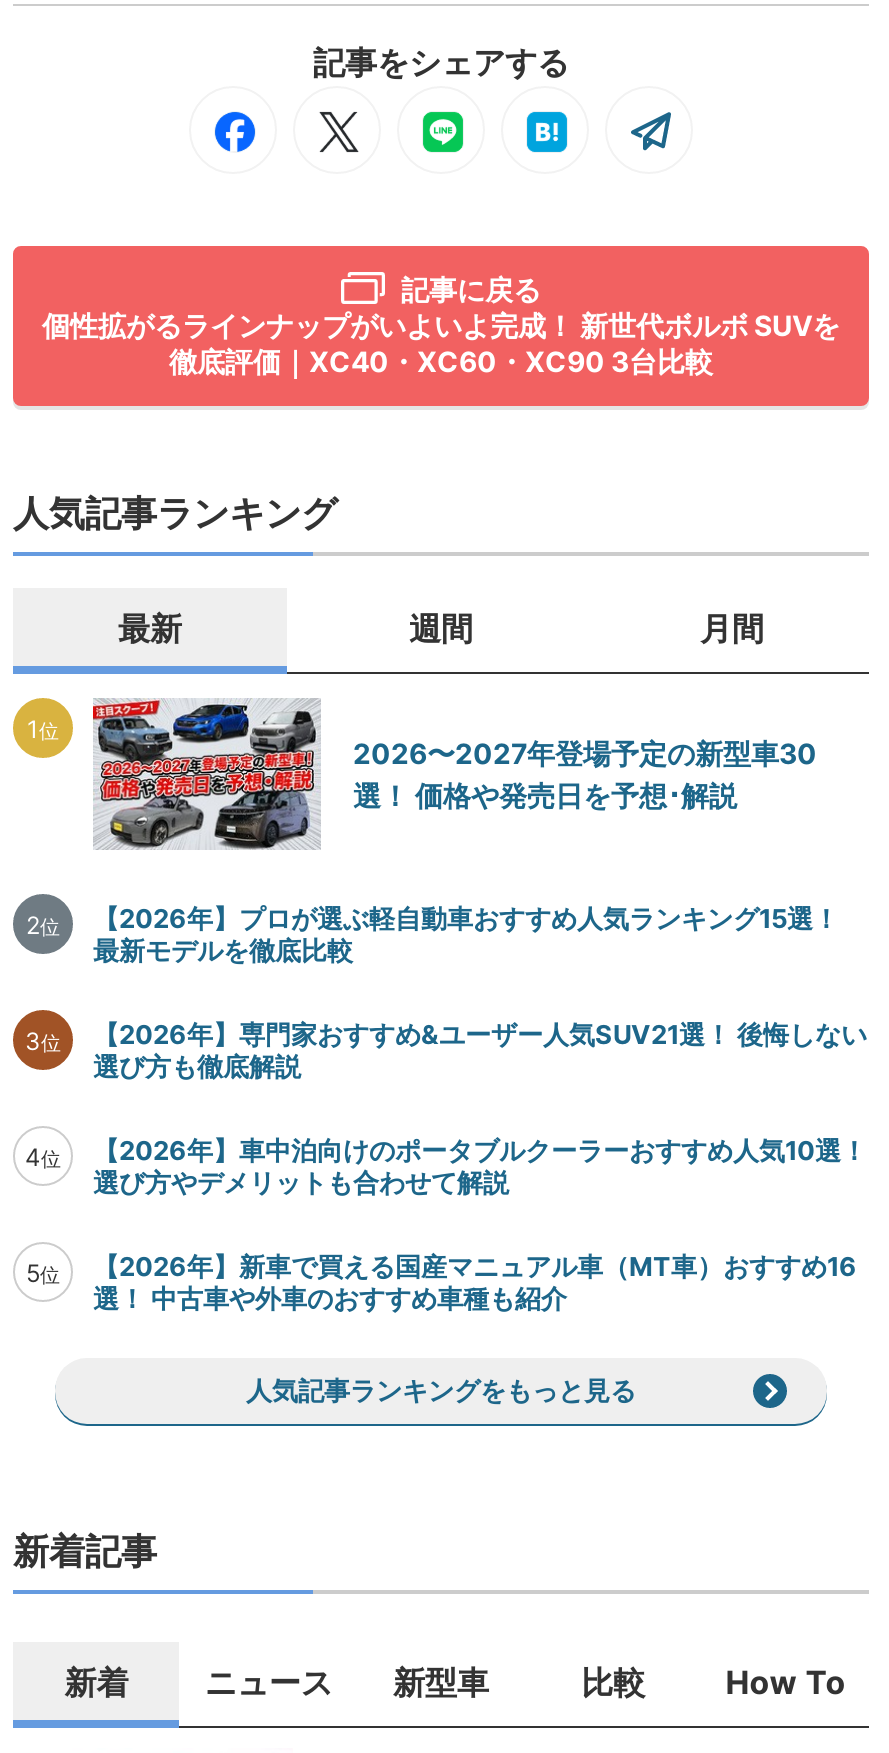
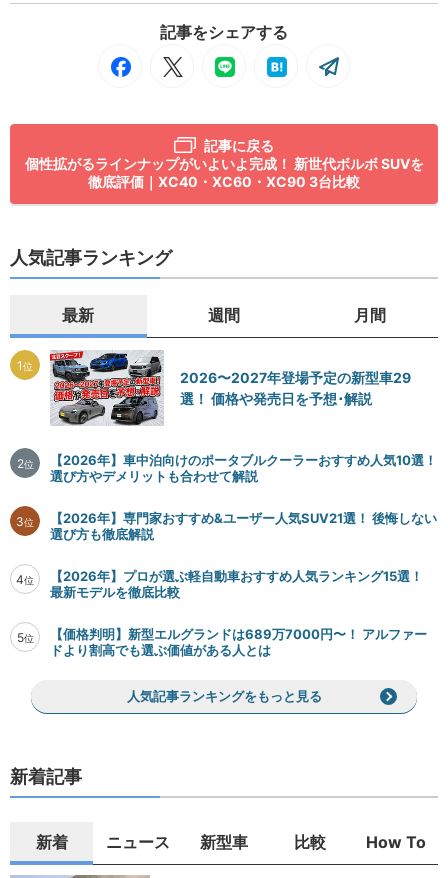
- 2026〜2027年登場予定の新型車30
+ 2026〜2027年登場予定の新型車29

moved down: 【2026年】プロが選ぶ軽自動車おすすめ人気ランキング15選！ | 最新モデルを徹底比較

moved up: 【2026年】車中泊向けのポータブルクーラーおすすめ人気10選！ | 選び方やデメリットも合わせて解説

- 【2026年】新車で買える国産マニュアル車（MT車）おすすめ16
- 選！ 中古車や外車のおすすめ車種も紹介
+ 【価格判明】新型エルグランドは689万7000円〜！ アルファー
+ ドより割高でも選ぶ価値がある人とは
